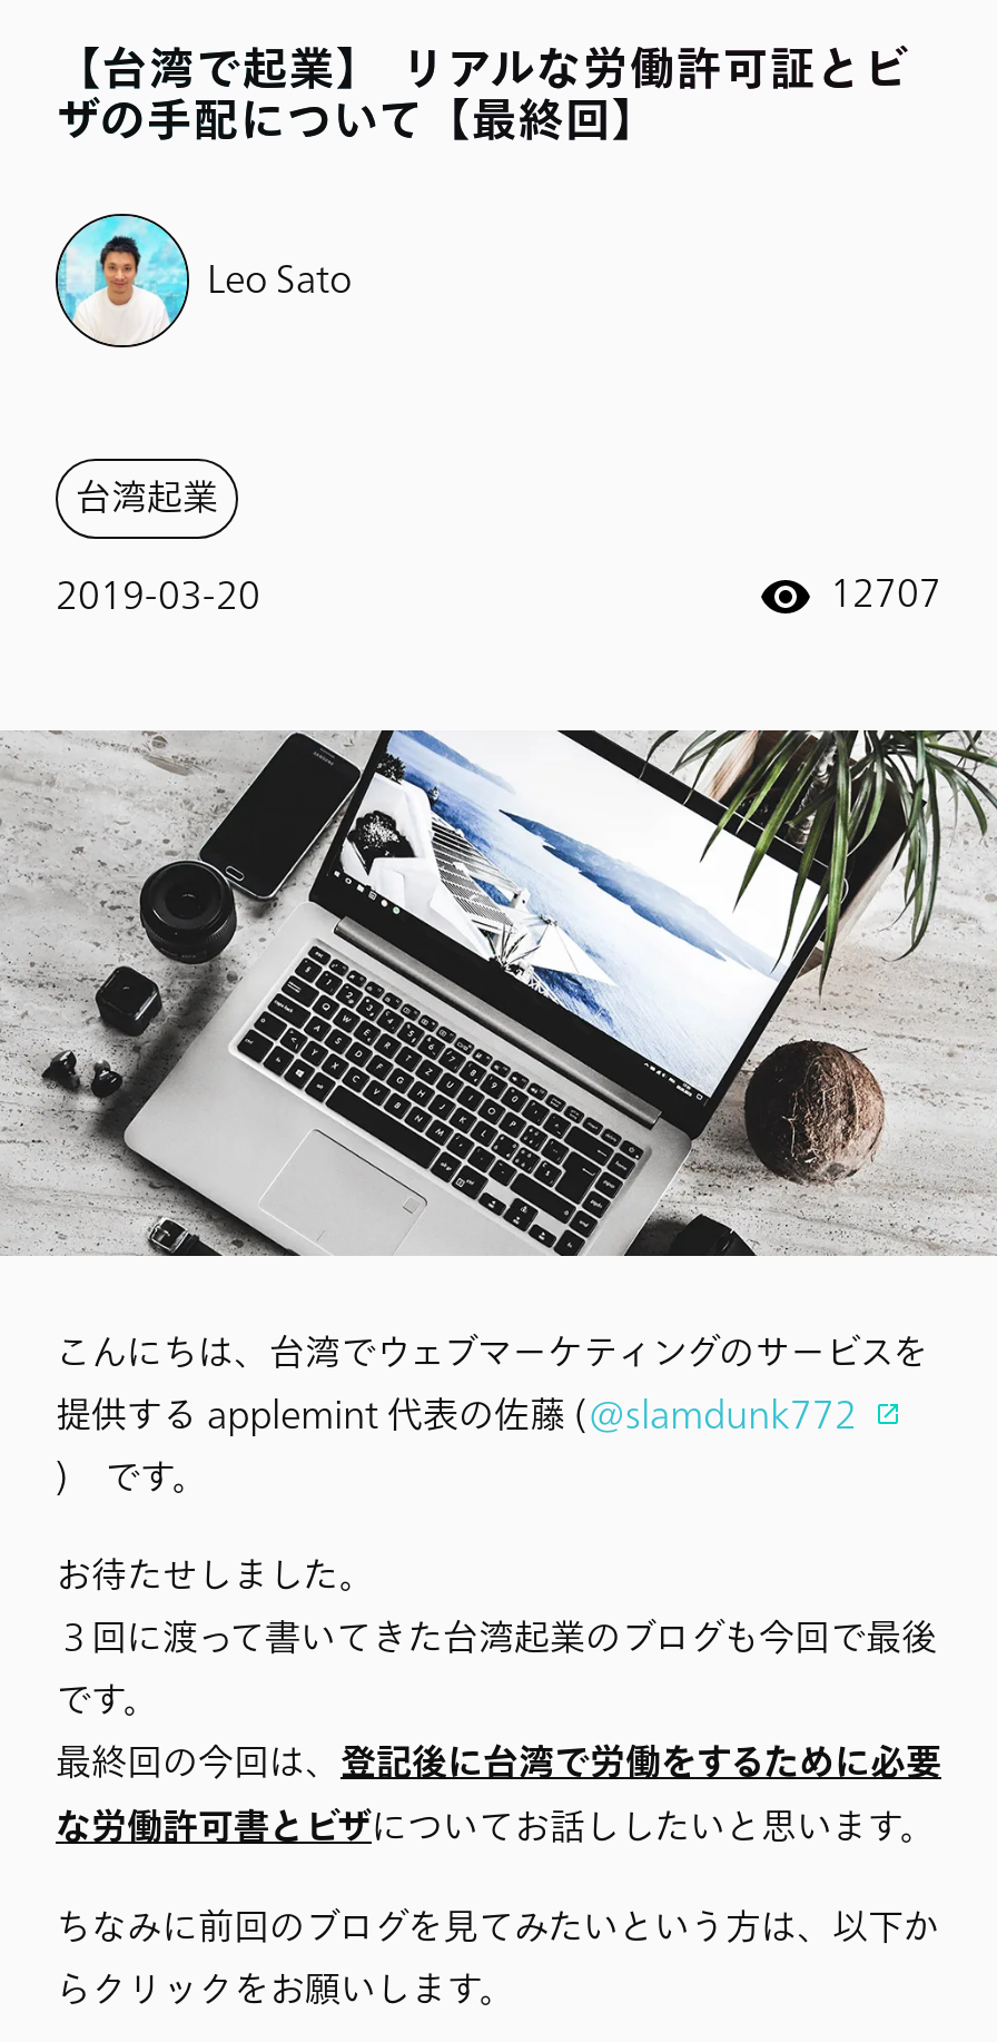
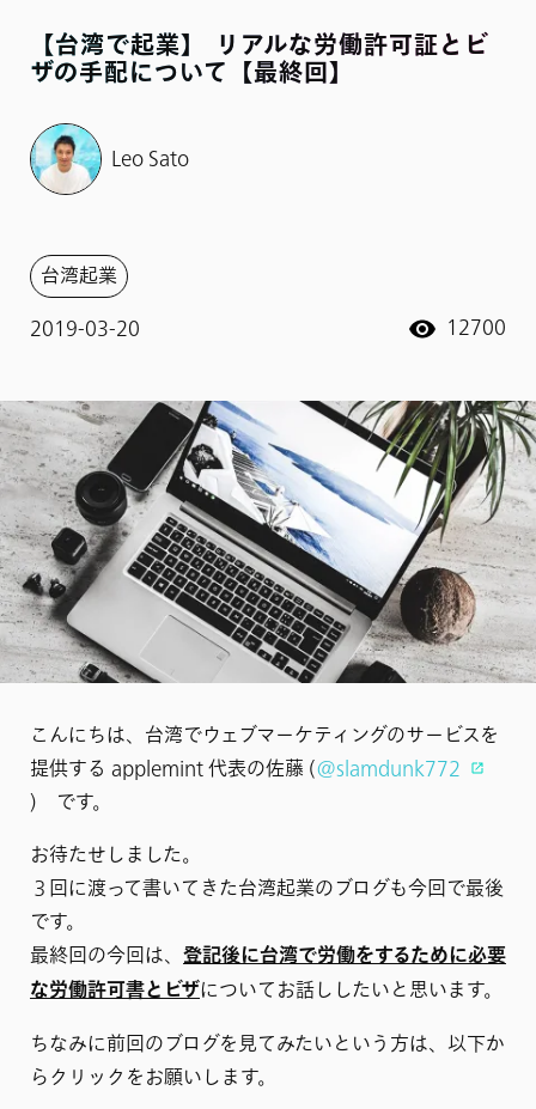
- 12707
+ 12700
